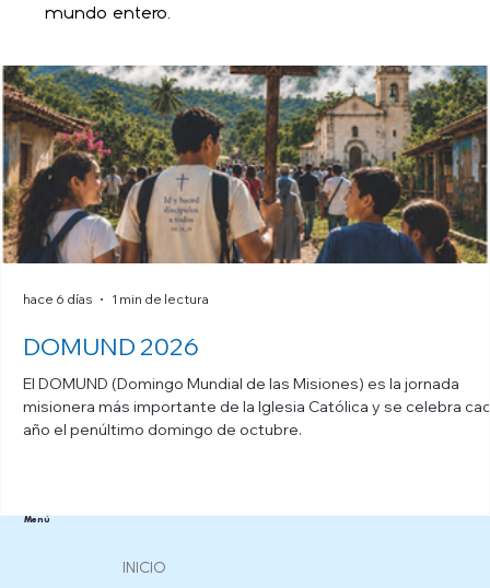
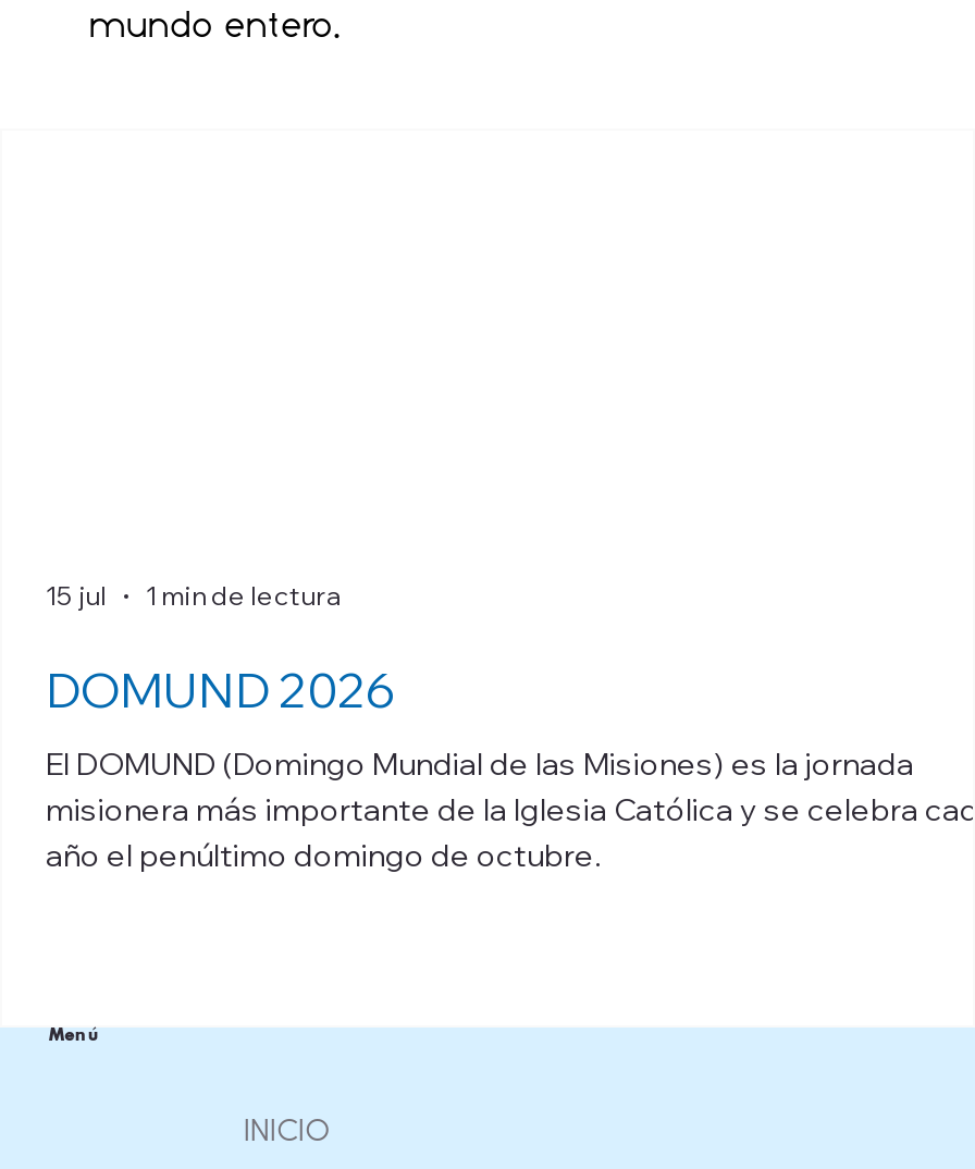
- [image]

- hace 6 días 1 min de lectura
+ 15 jul 1 min de lectura
